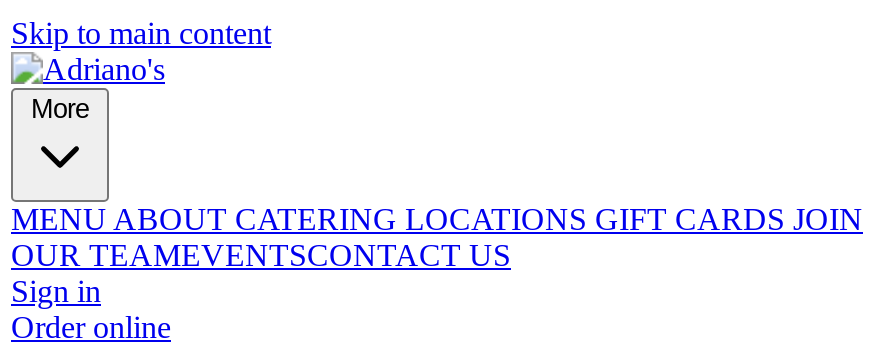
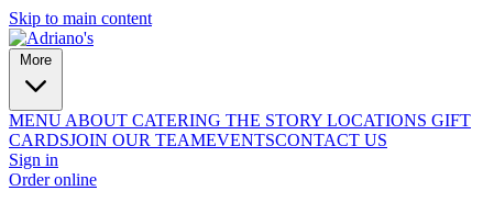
- MENU ABOUT CATERING LOCATIONS GIFT CARDS JOIN
- OUR TEAMEVENTSCONTACT US
+ MENU ABOUT CATERING THE STORY LOCATIONS GIFT
+ CARDSJOIN OUR TEAMEVENTSCONTACT US
